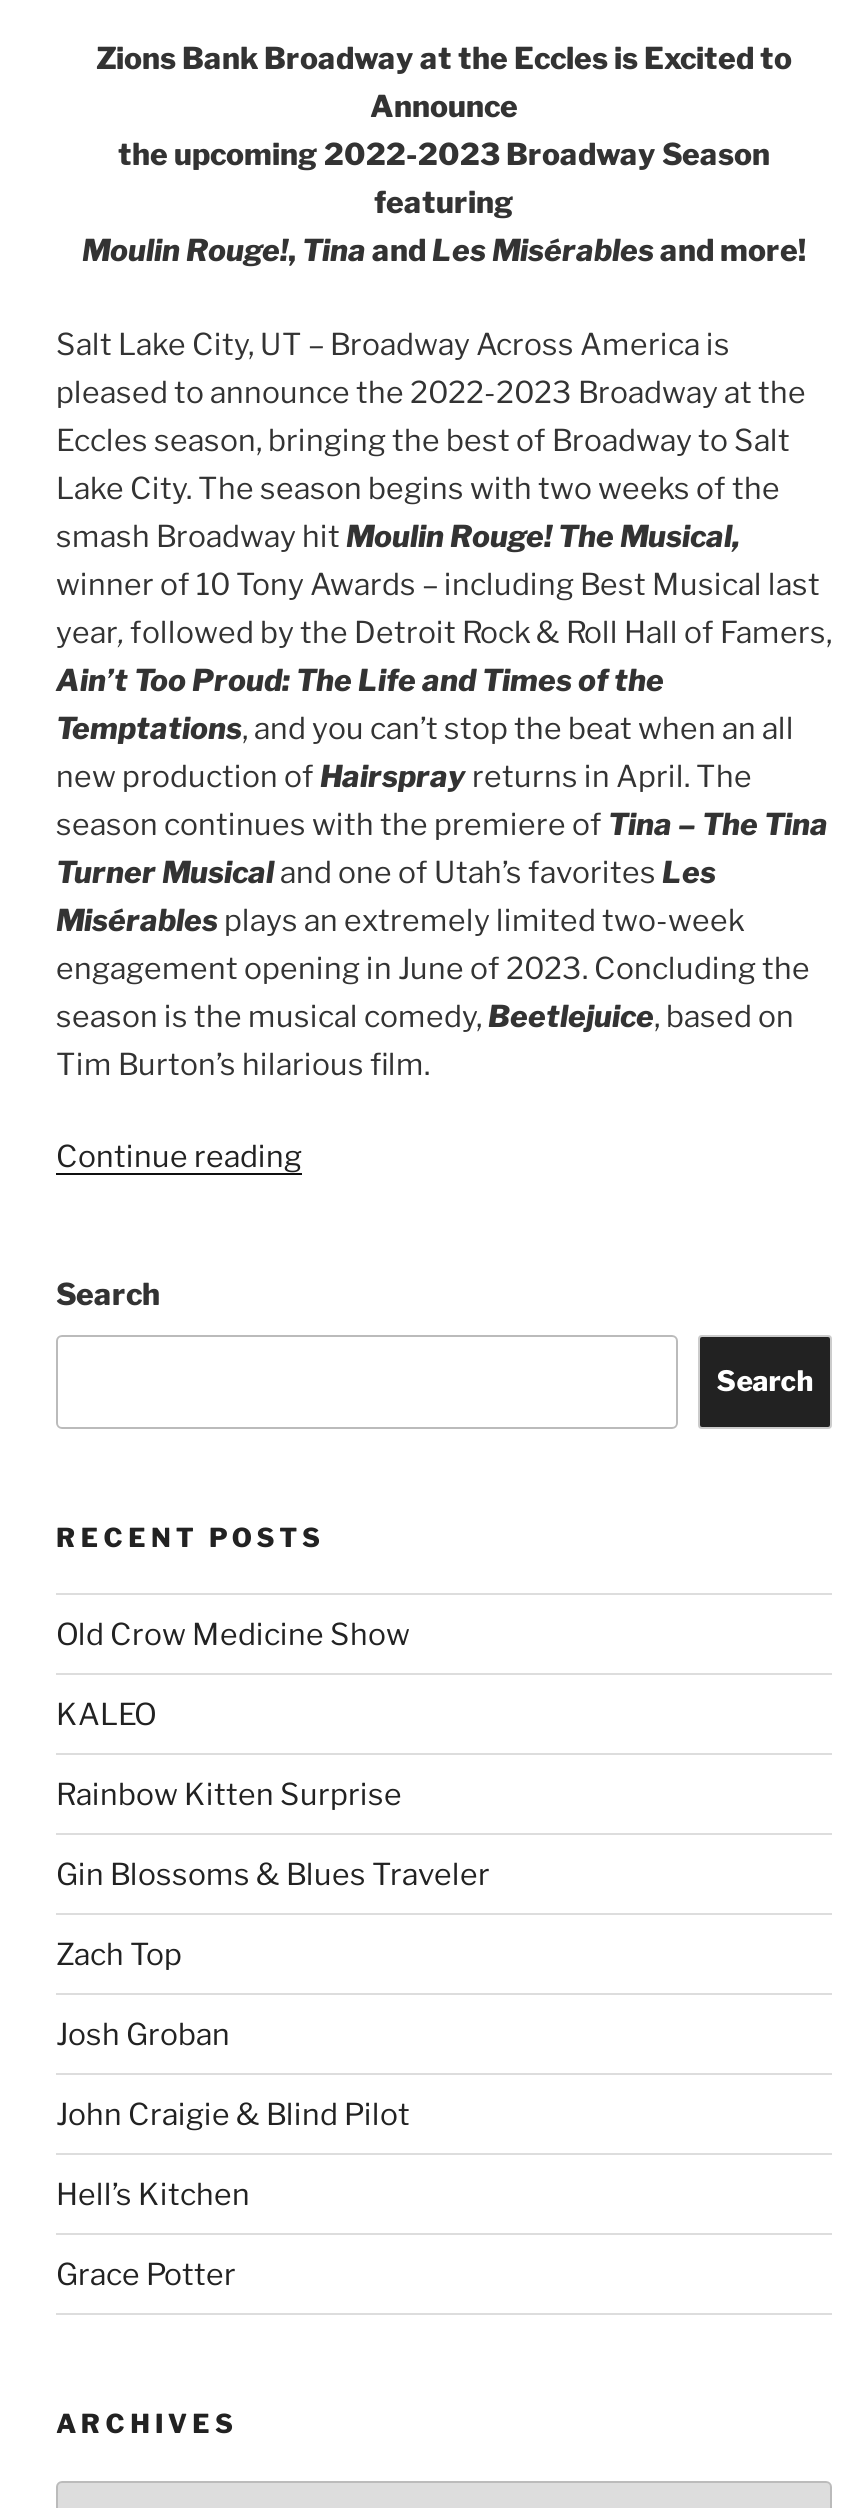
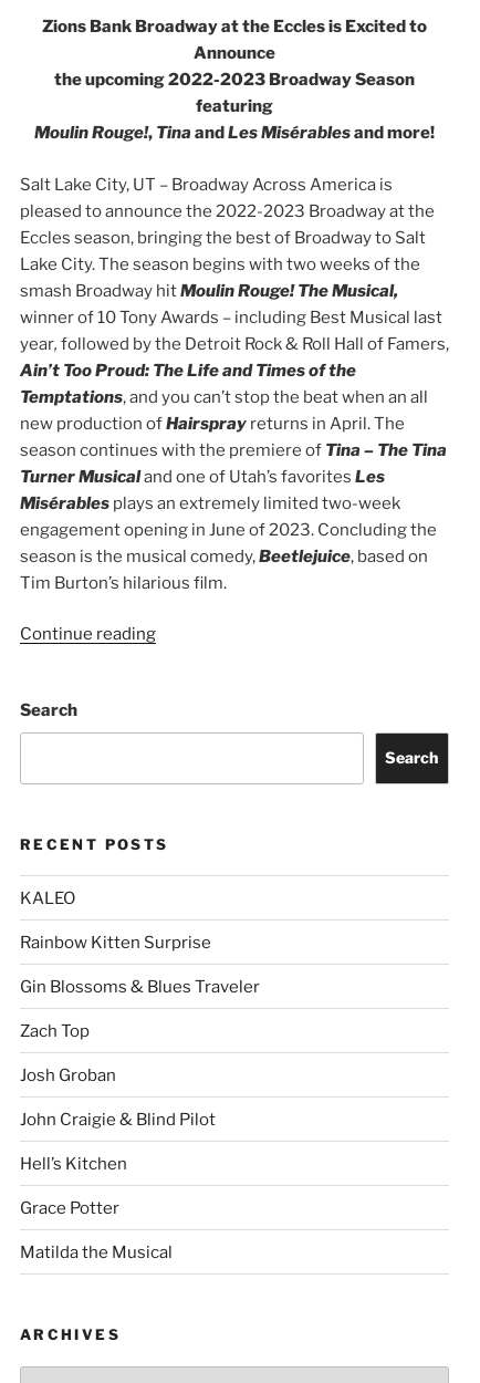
- Old Crow Medicine Show

moved up: KALEO | Rainbow Kitten Surprise | Gin Blossoms & Blues Traveler | Zach Top | Josh Groban | John Craigie & Blind Pilot | Hell’s Kitchen | Grace Potter

+ Matilda the Musical
